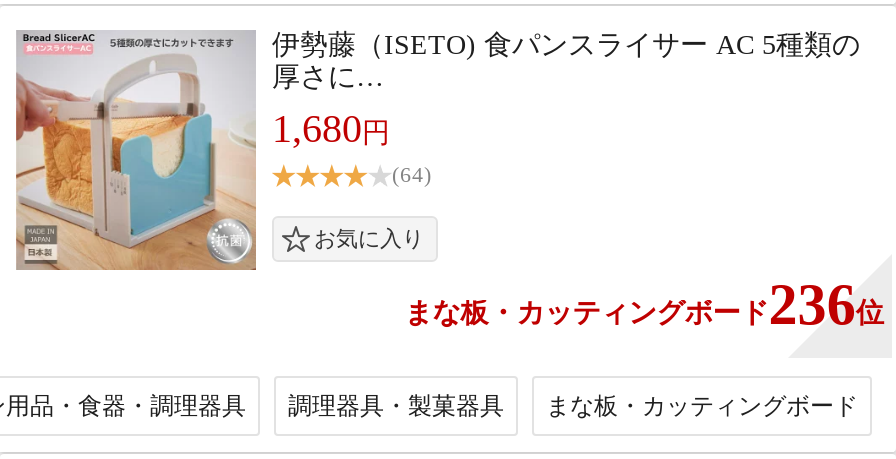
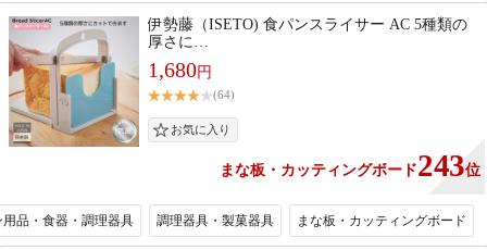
- まな板・カッティングボード236位
+ まな板・カッティングボード243位
